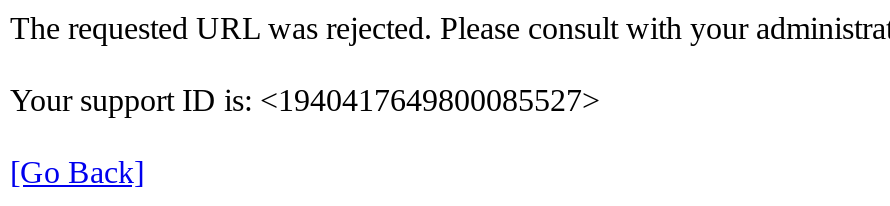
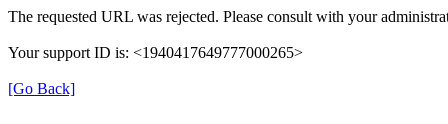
- Your support ID is: <1940417649800085527>
+ Your support ID is: <1940417649777000265>
